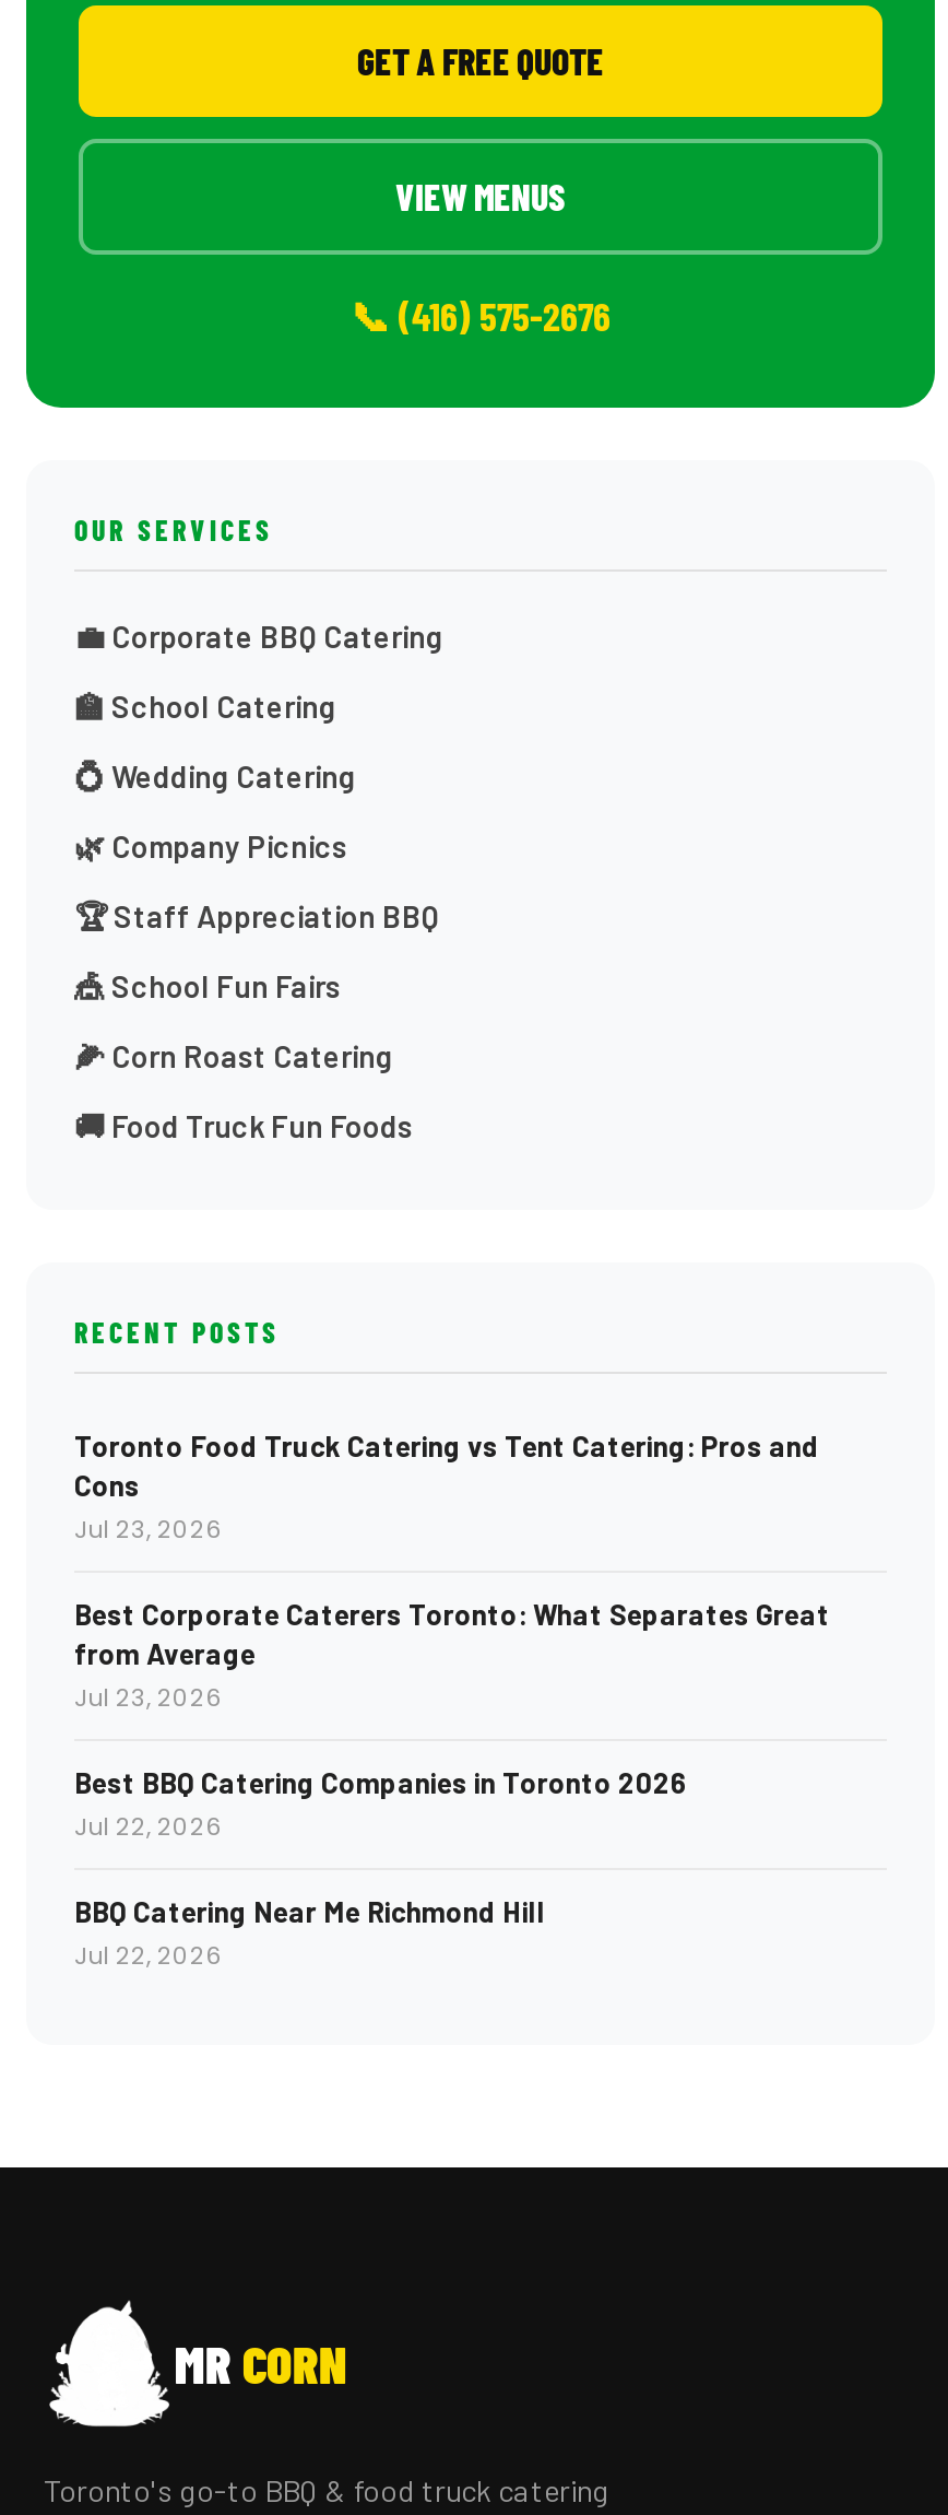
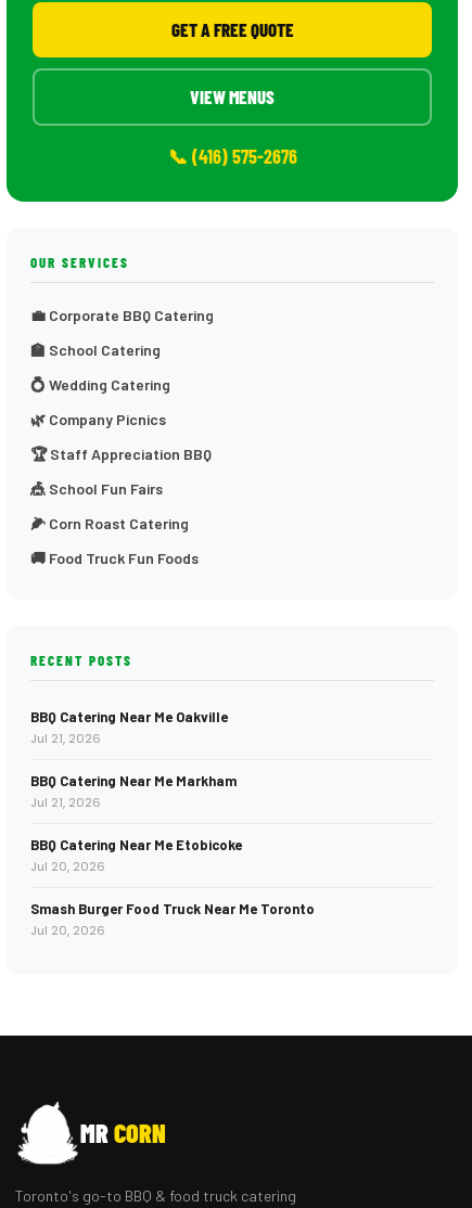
- Toronto Food Truck Catering vs Tent Catering: Pros and
- Cons
- Jul 23, 2026
+ BBQ Catering Near Me Oakville
+ Jul 21, 2026

- Best Corporate Caterers Toronto: What Separates Great
- from Average
- Jul 23, 2026
+ BBQ Catering Near Me Markham
+ Jul 21, 2026

- Best BBQ Catering Companies in Toronto 2026
- Jul 22, 2026
+ BBQ Catering Near Me Etobicoke
+ Jul 20, 2026

- BBQ Catering Near Me Richmond Hill
- Jul 22, 2026
+ Smash Burger Food Truck Near Me Toronto
+ Jul 20, 2026
